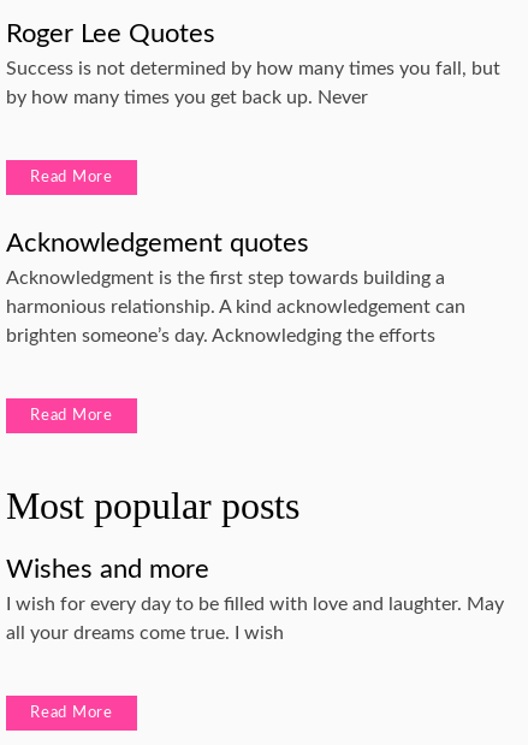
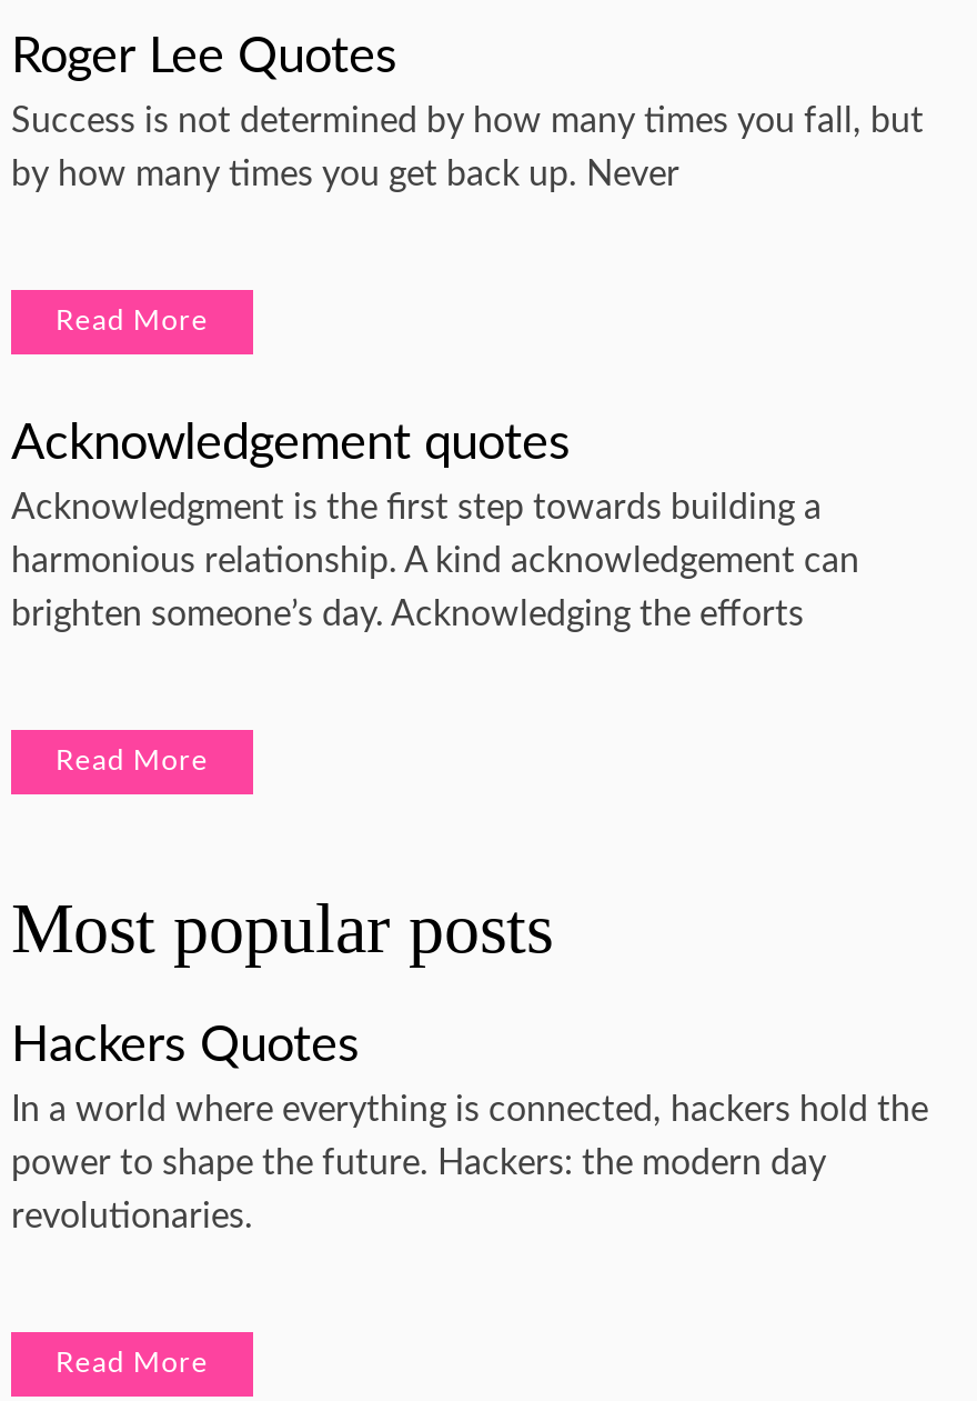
- Wishes and more
- I wish for every day to be filled with love and laughter. May
- all your dreams come true. I wish
+ Hackers Quotes
+ In a world where everything is connected, hackers hold the
+ power to shape the future. Hackers: the modern day
+ revolutionaries.
